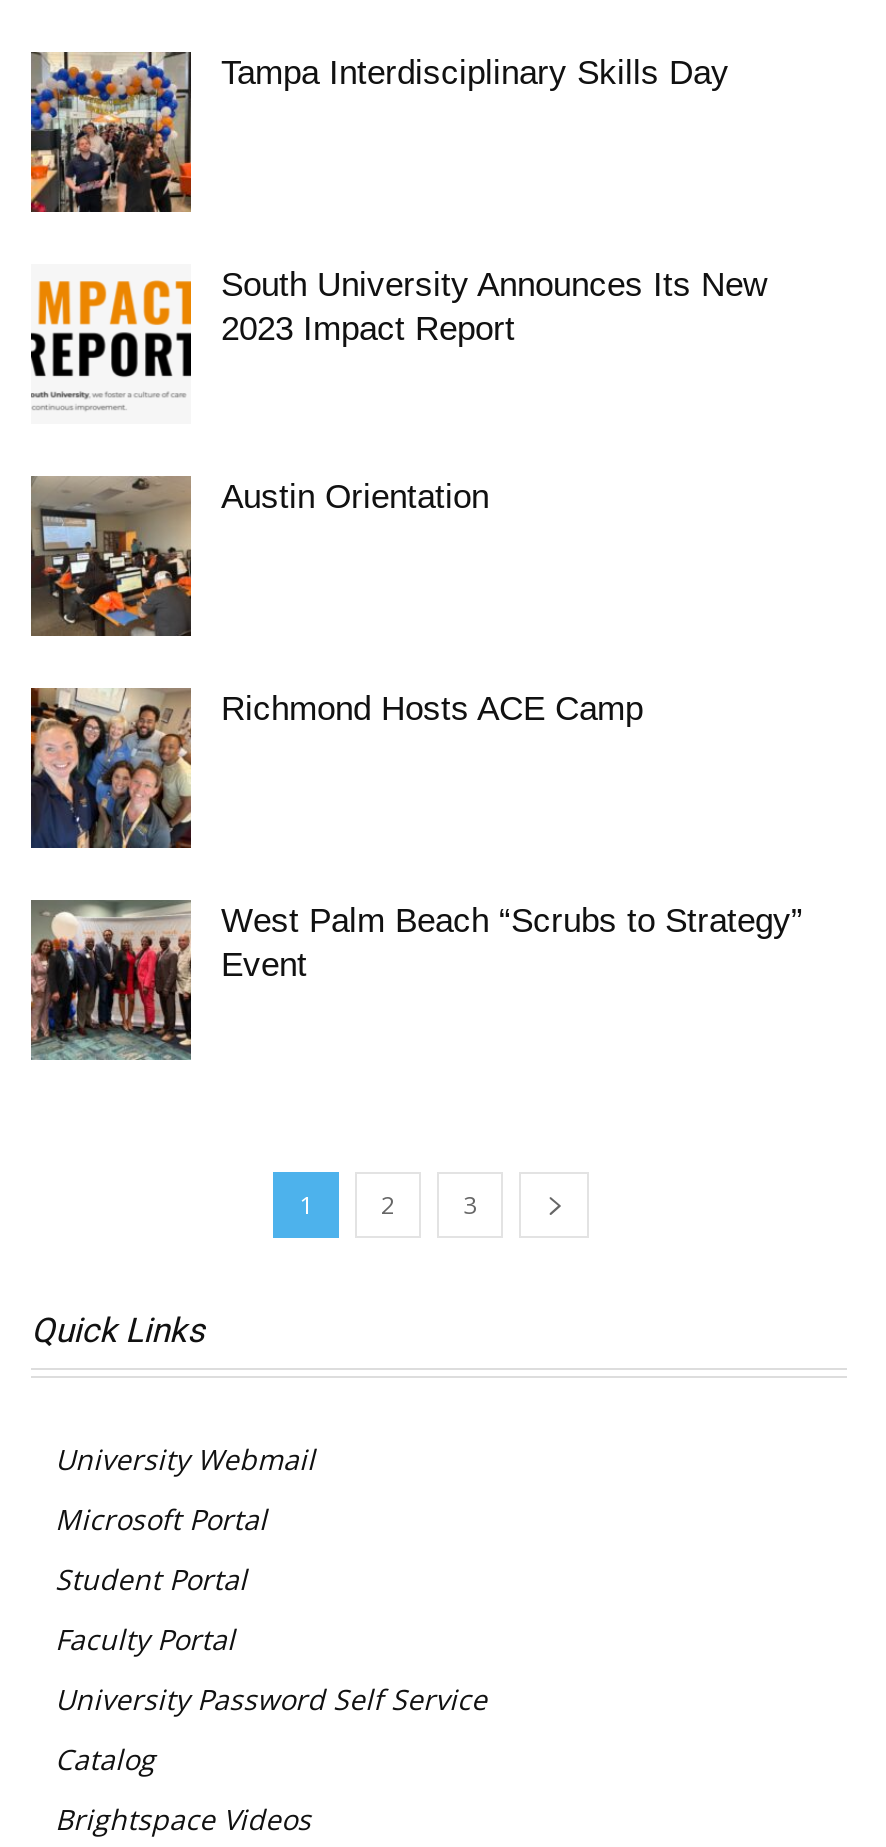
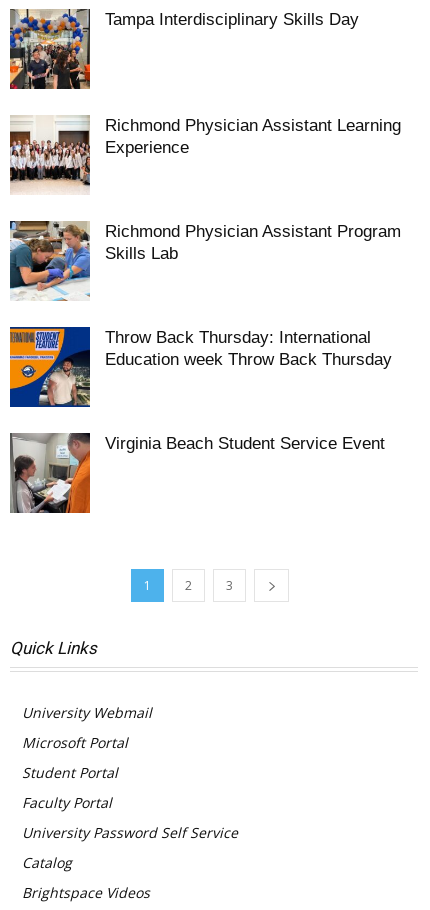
- [image]
- South University Announces Its New
- 2023 Impact Report
+ [image]
+ Richmond Physician Assistant Learning
+ Experience

- [image]
- Austin Orientation
+ [image]
+ Richmond Physician Assistant Program
+ Skills Lab

- [image]
- Richmond Hosts ACE Camp
+ [image]
+ Throw Back Thursday: International
+ Education week Throw Back Thursday

- [image]
- West Palm Beach “Scrubs to Strategy”
- Event
+ [image]
+ Virginia Beach Student Service Event
